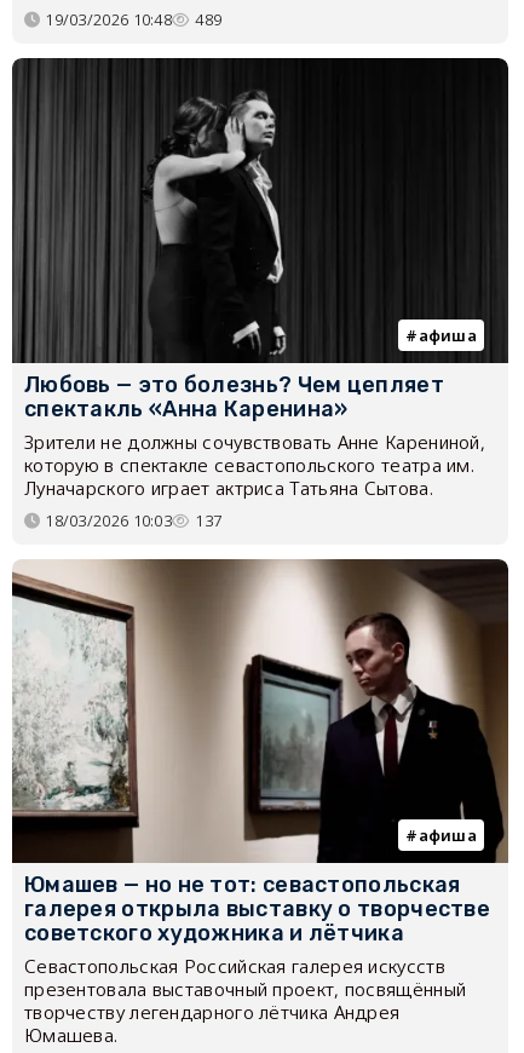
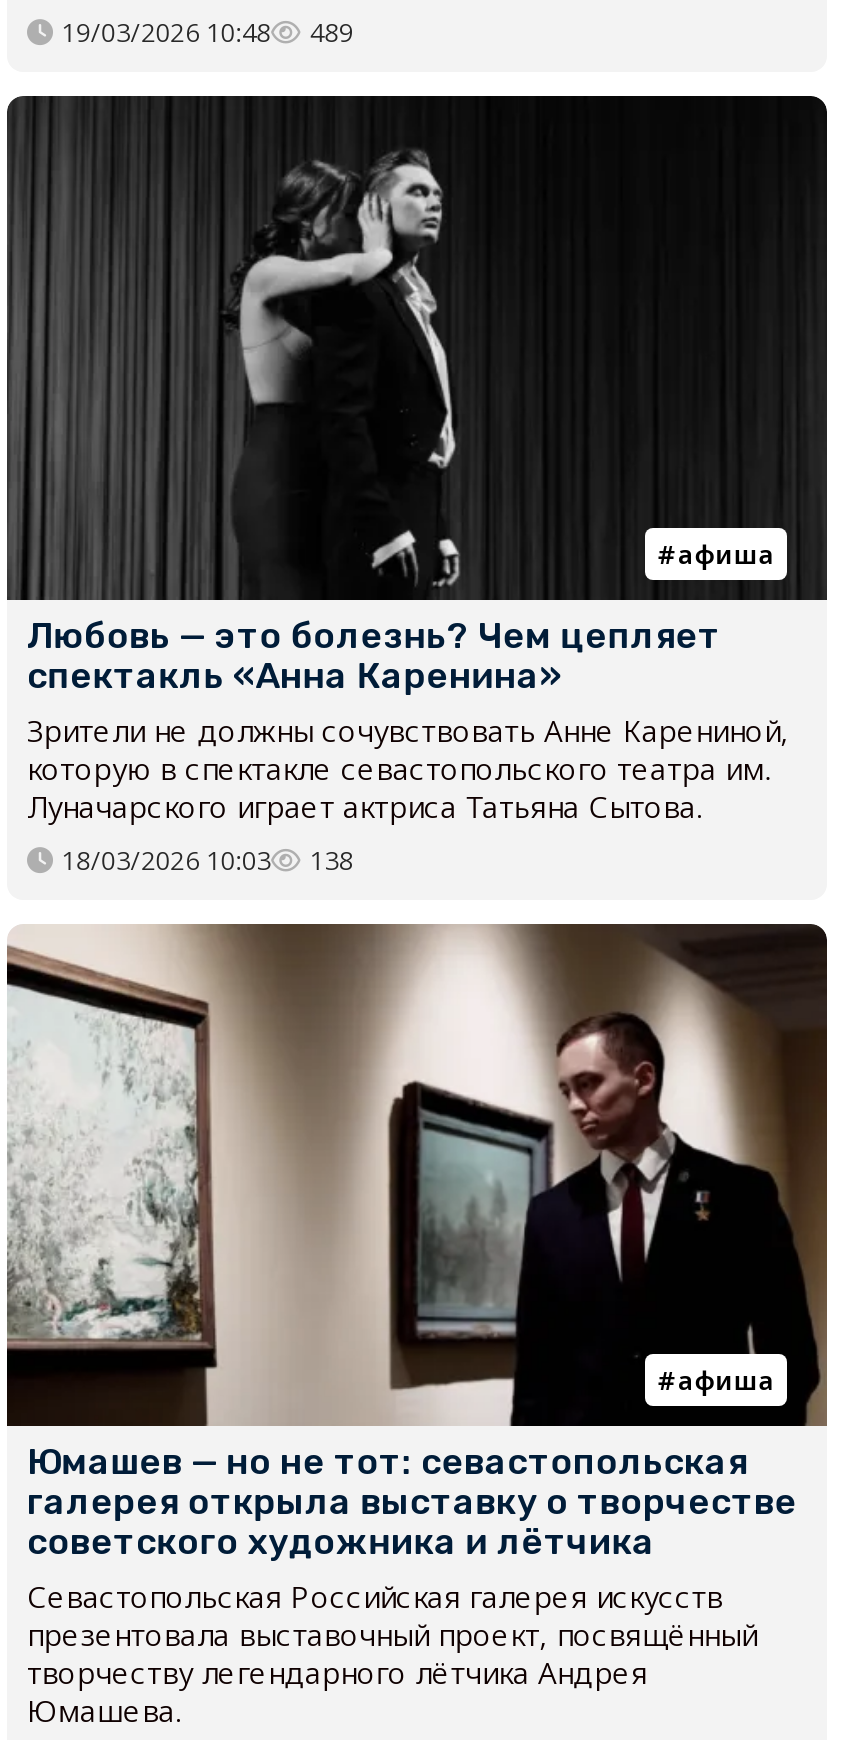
- 18/03/2026 10:03 137
+ 18/03/2026 10:03 138
